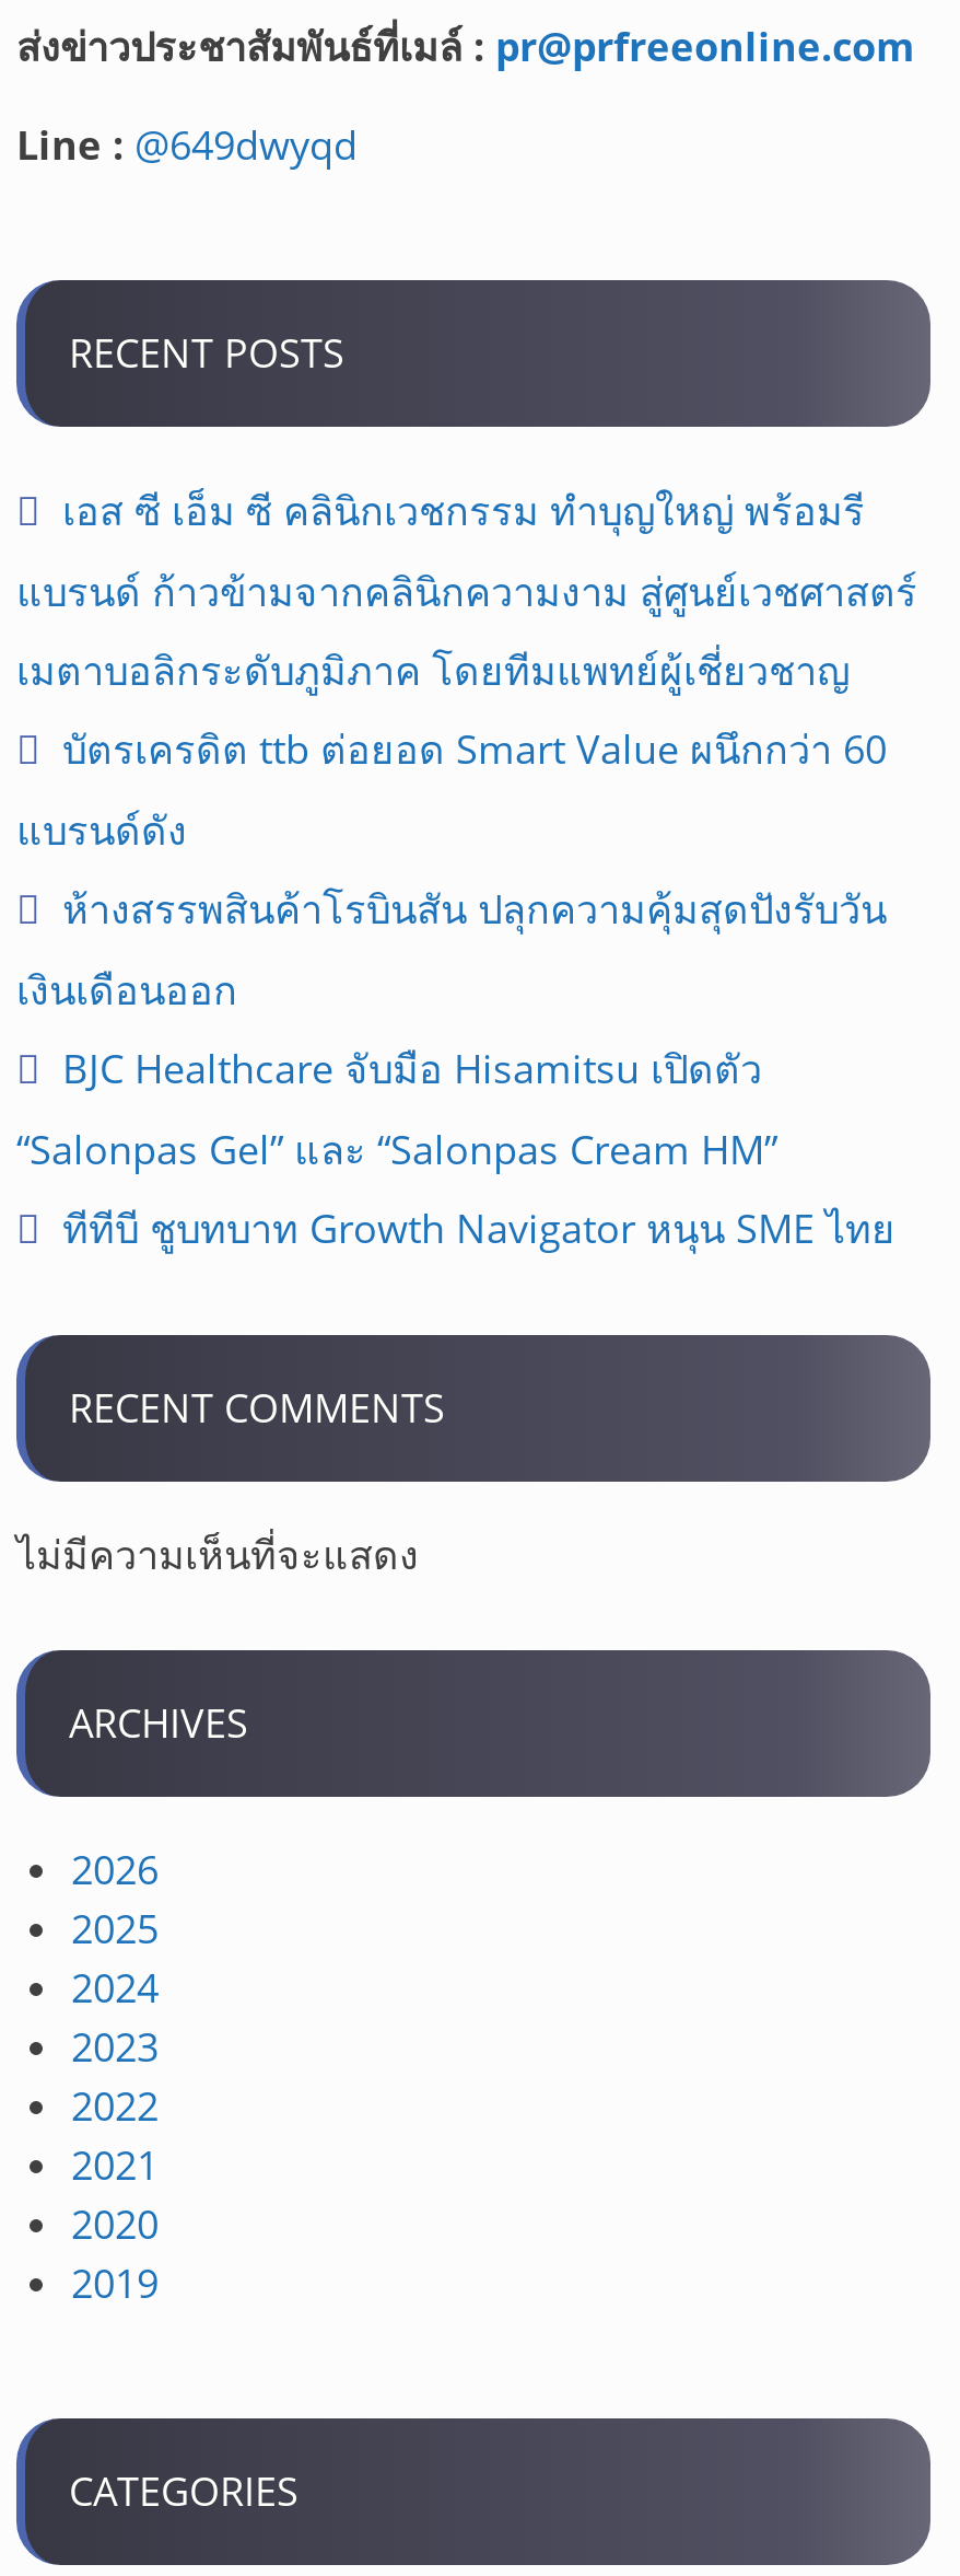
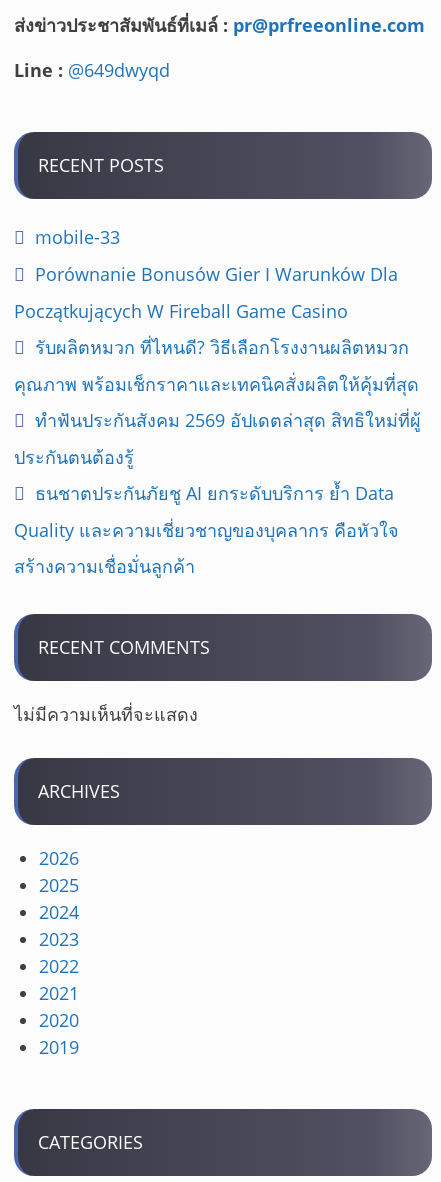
- เอส ซี เอ็ม ซี คลินิกเวชกรรม ทำบุญใหญ่ พร้อมรี
+ mobile-33

- แบรนด์ ก้าวข้ามจากคลินิกความงาม สู่ศูนย์เวชศาสตร์
+ Porównanie Bonusów Gier I Warunków Dla

- เมตาบอลิกระดับภูมิภาค โดยทีมแพทย์ผู้เชี่ยวชาญ
+ Początkujących W Fireball Game Casino

- บัตรเครดิต ttb ต่อยอด Smart Value ผนึกกว่า 60
+ รับผลิตหมวก ที่ไหนดี? วิธีเลือกโรงงานผลิตหมวก

- แบรนด์ดัง
+ คุณภาพ พร้อมเช็กราคาและเทคนิคสั่งผลิตให้คุ้มที่สุด

- ห้างสรรพสินค้าโรบินสัน ปลุกความคุ้มสุดปังรับวัน
+ ทำฟันประกันสังคม 2569 อัปเดตล่าสุด สิทธิใหม่ที่ผู้

- เงินเดือนออก
+ ประกันตนต้องรู้

- BJC Healthcare จับมือ Hisamitsu เปิดตัว
+ ธนชาตประกันภัยชู AI ยกระดับบริการ ย้ำ Data

- “Salonpas Gel” และ “Salonpas Cream HM”
+ Quality และความเชี่ยวชาญของบุคลากร คือหัวใจ

- ทีทีบี ชูบทบาท Growth Navigator หนุน SME ไทย
+ สร้างความเชื่อมั่นลูกค้า
